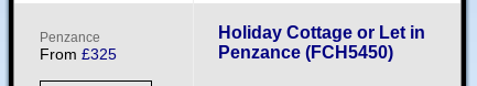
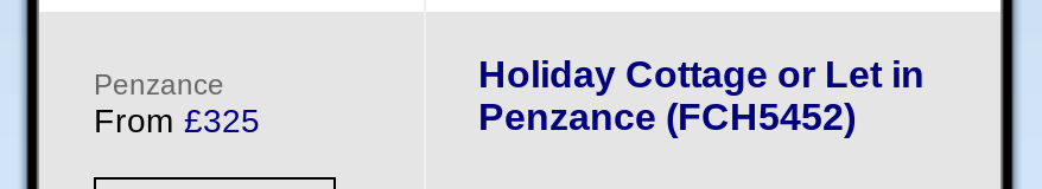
- Penzance (FCH5450)
+ Penzance (FCH5452)
